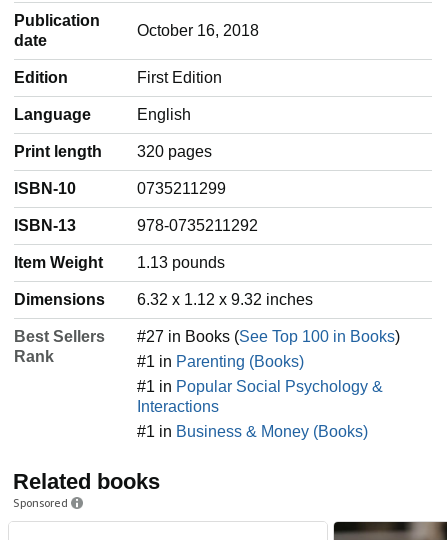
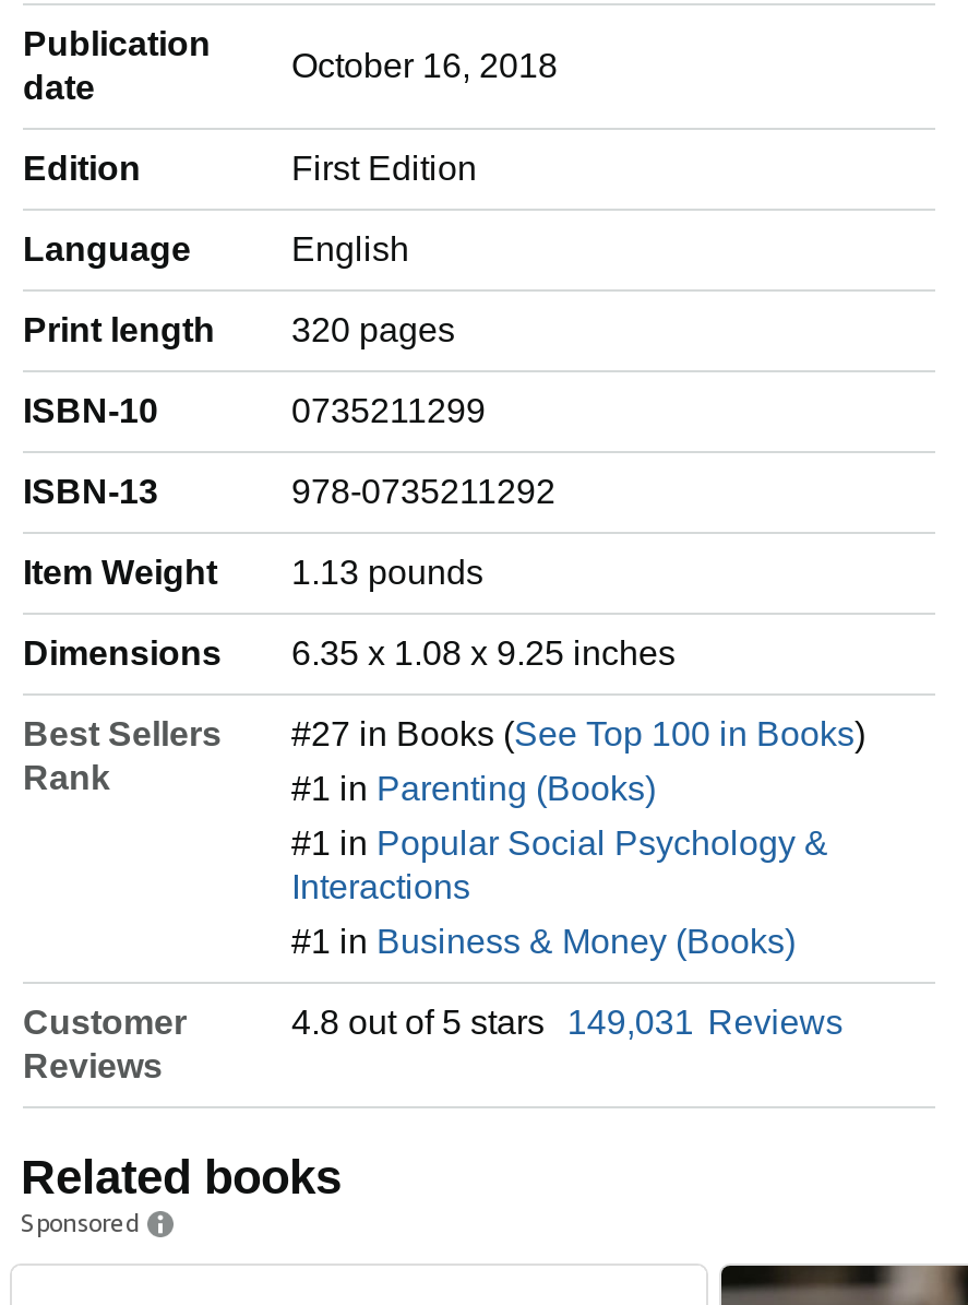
- Dimensions 6.32 x 1.12 x 9.32 inches
+ Dimensions 6.35 x 1.08 x 9.25 inches

+ Customer
+ Reviews

+ 4.8 out of 5 stars 149,031 Reviews
